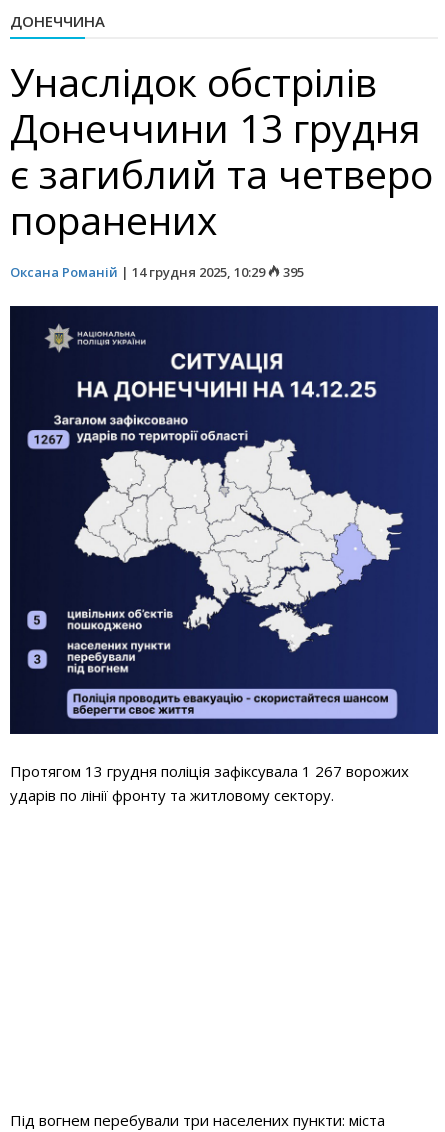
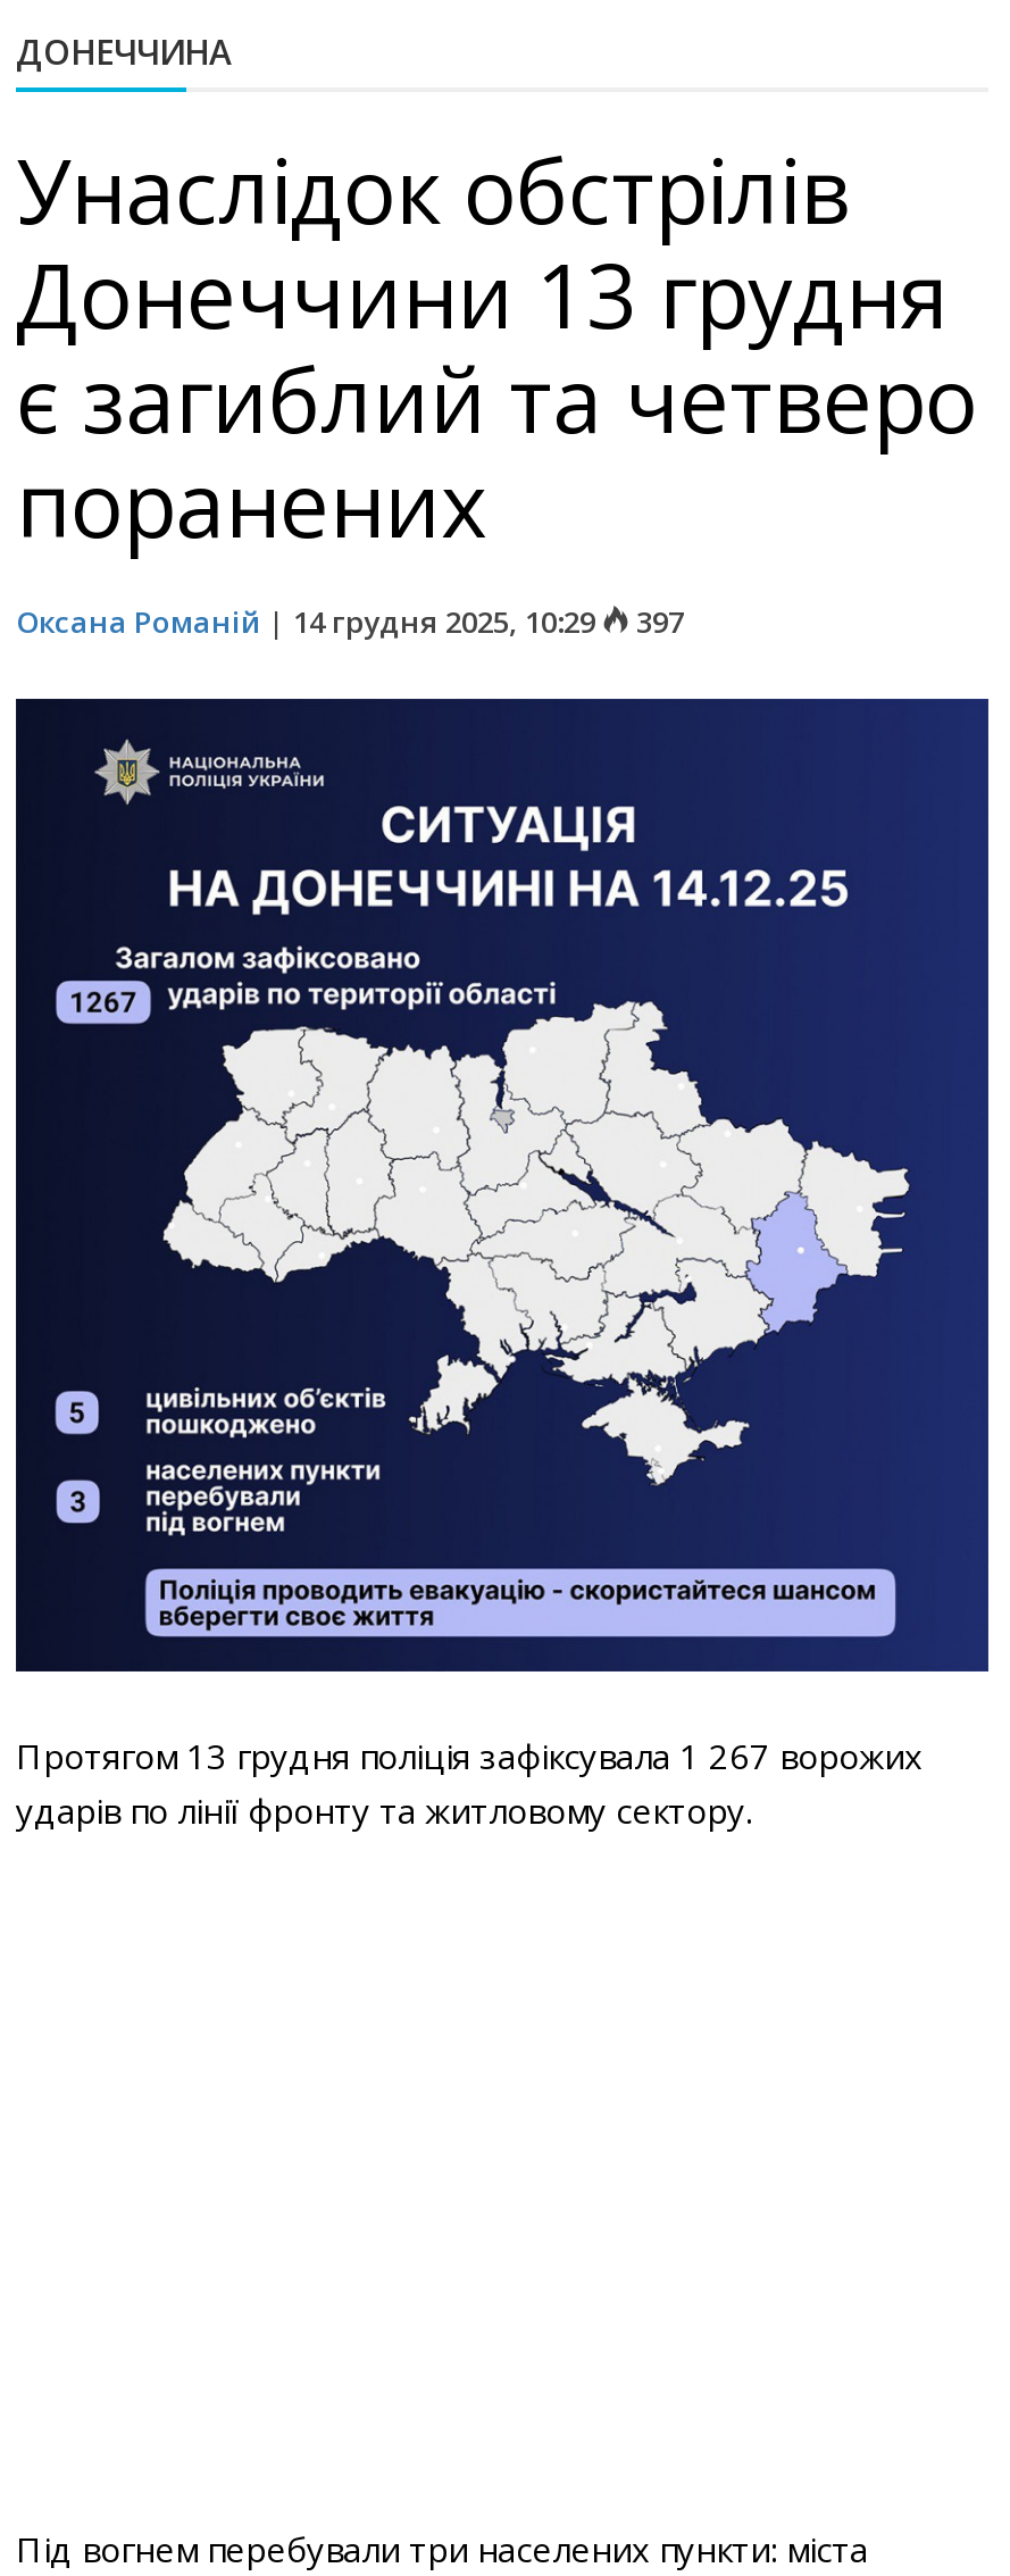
- 395
+ 397
